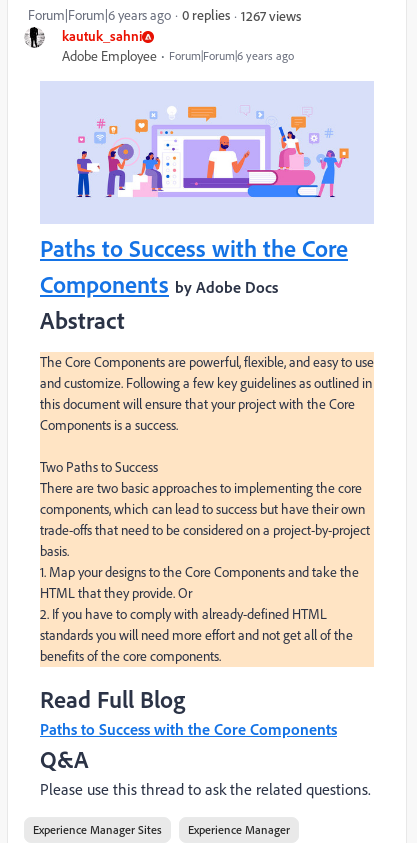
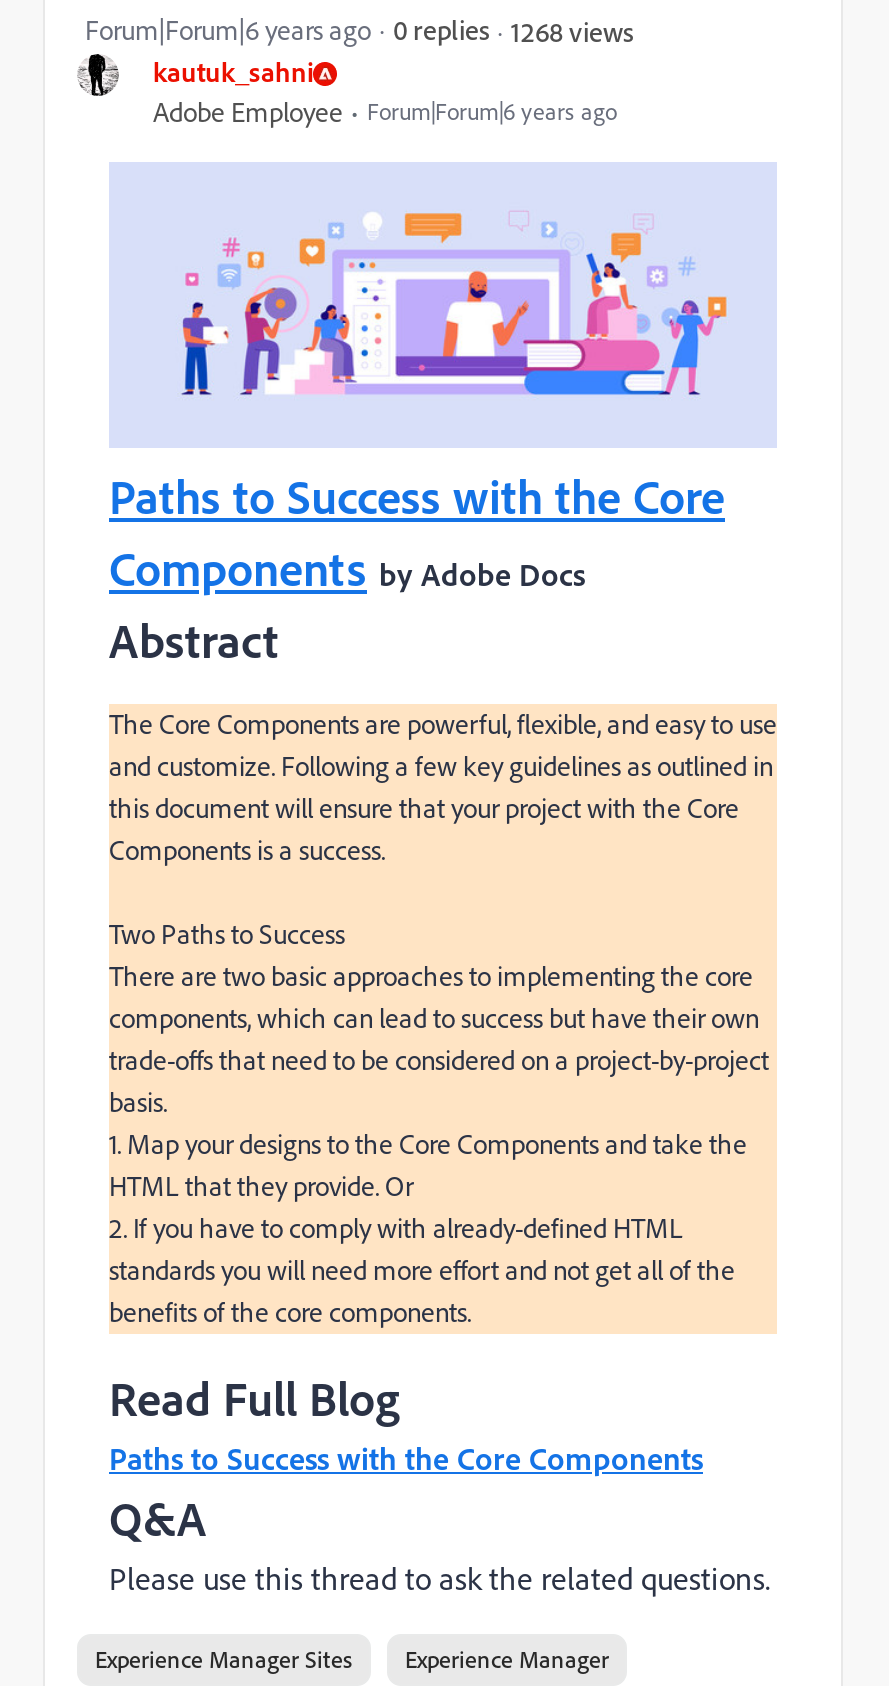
- 1267 views
+ 1268 views
